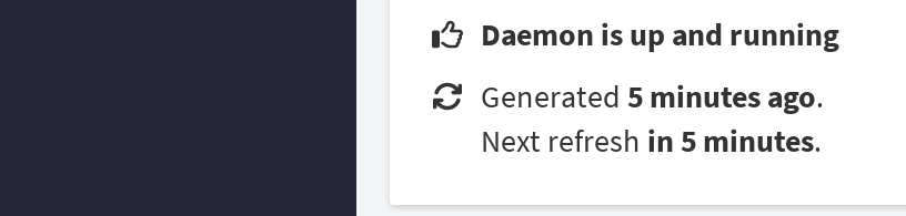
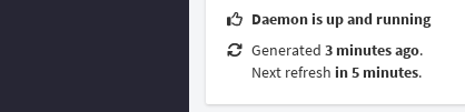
- Generated 5 minutes ago.
+ Generated 3 minutes ago.
